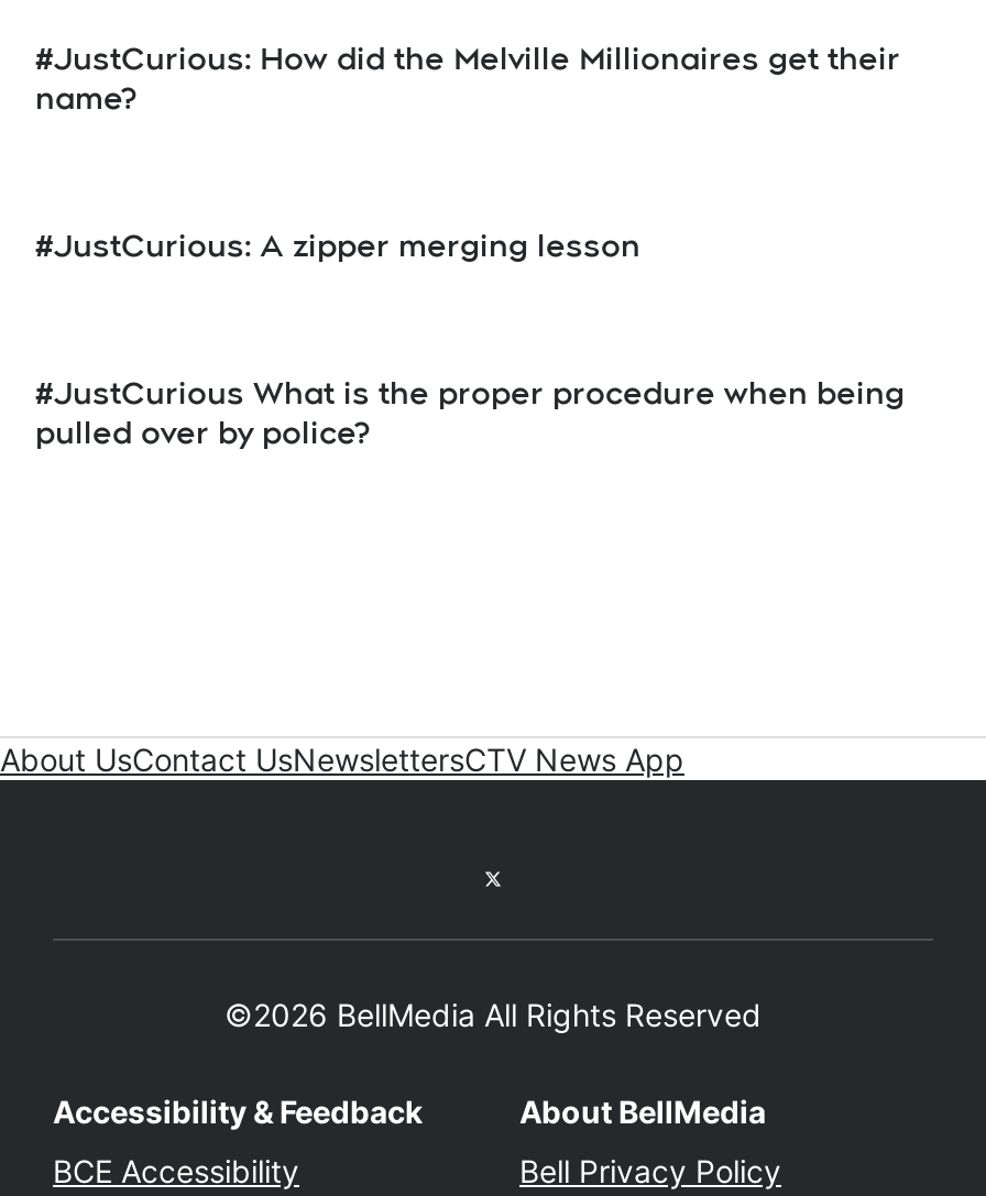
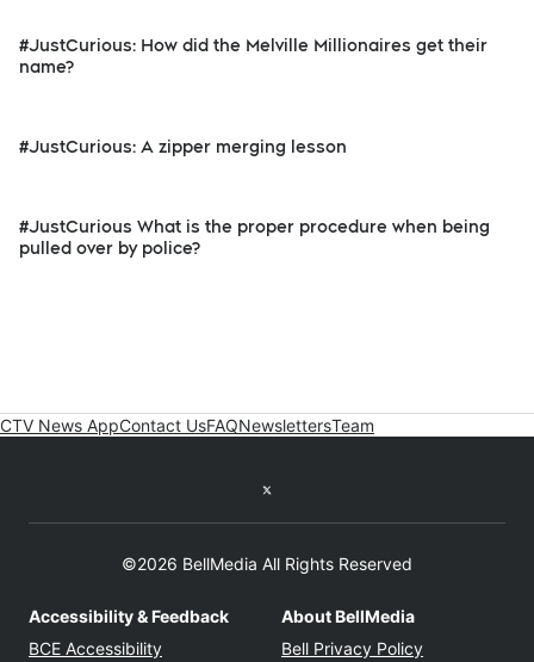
- About UsContact UsNewslettersCTV News App
+ CTV News AppContact UsFAQNewslettersTeam
